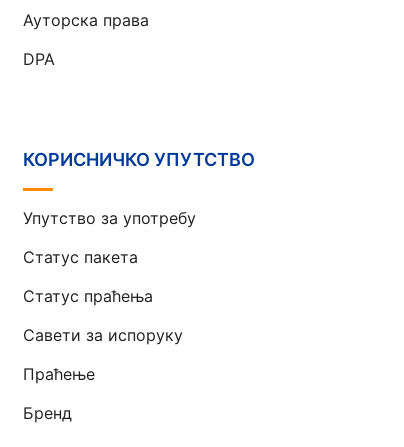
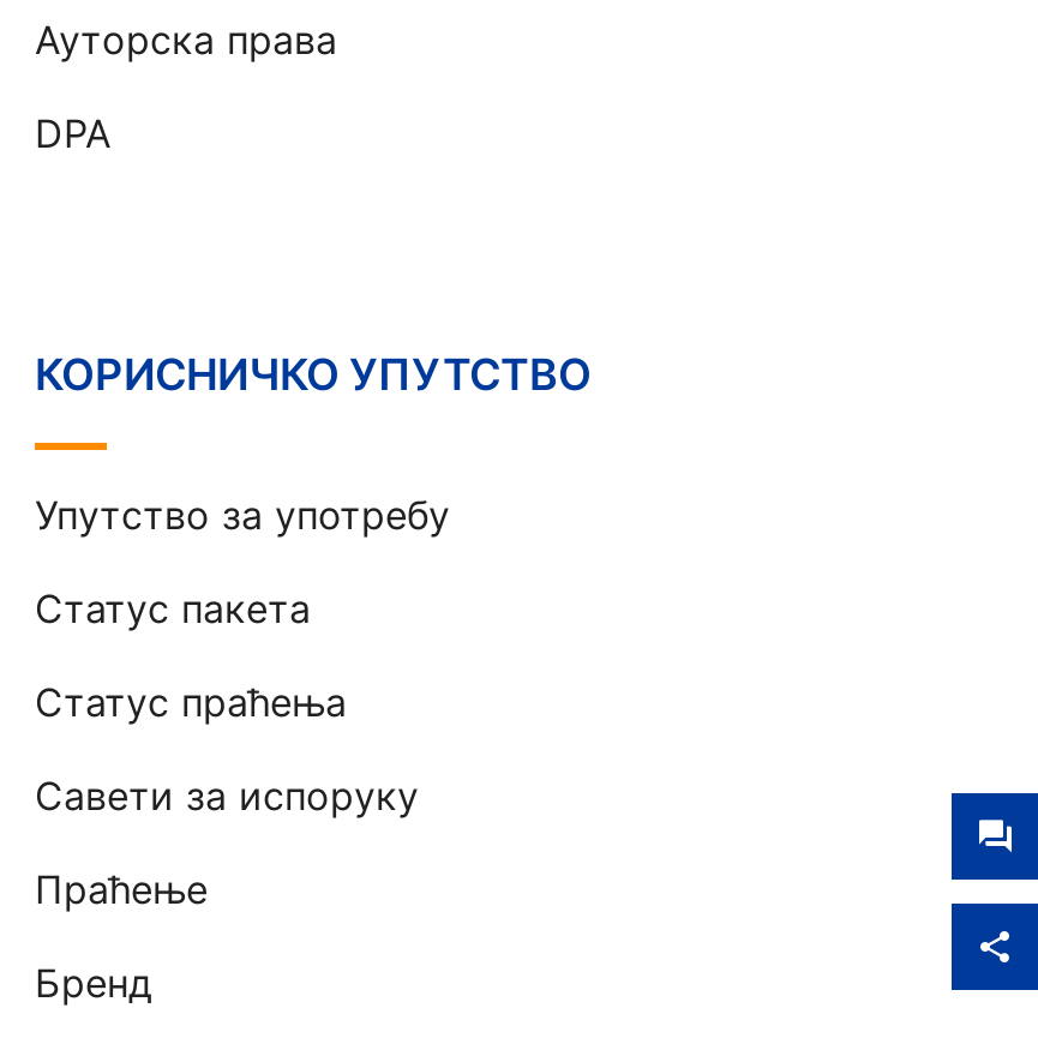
+ [image]

+ [image]
